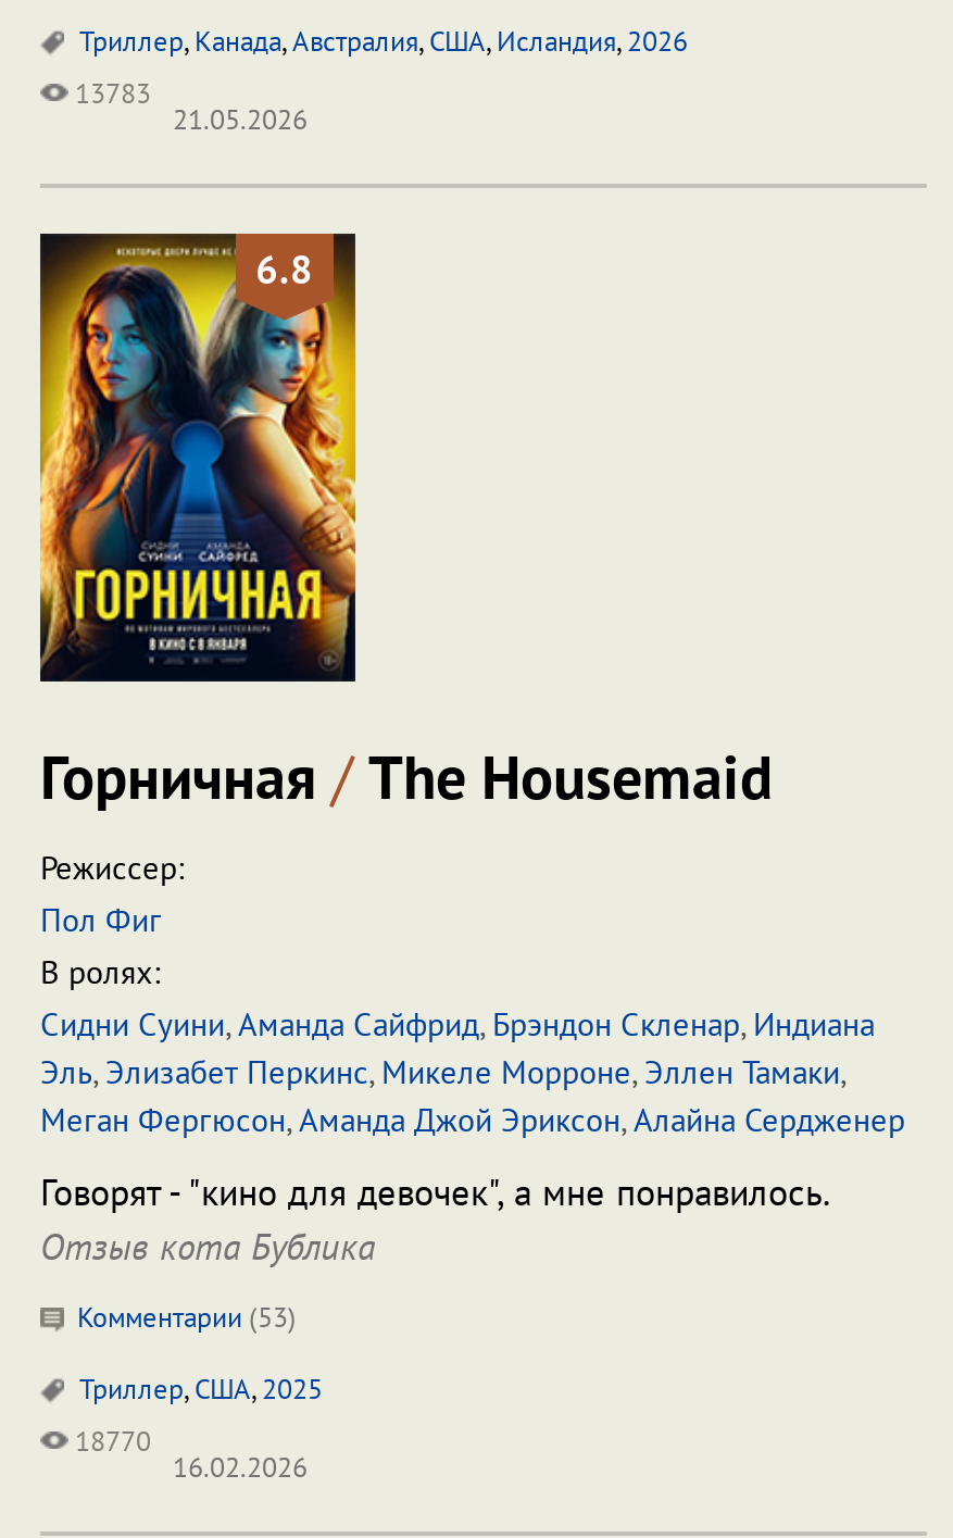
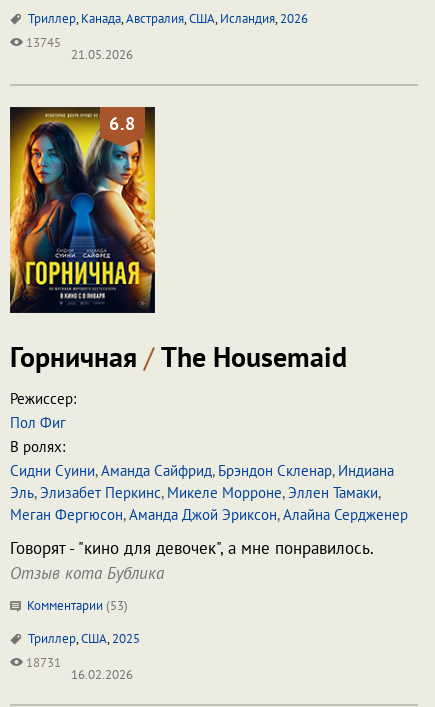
- 13783
+ 13745

- 18770
+ 18731
